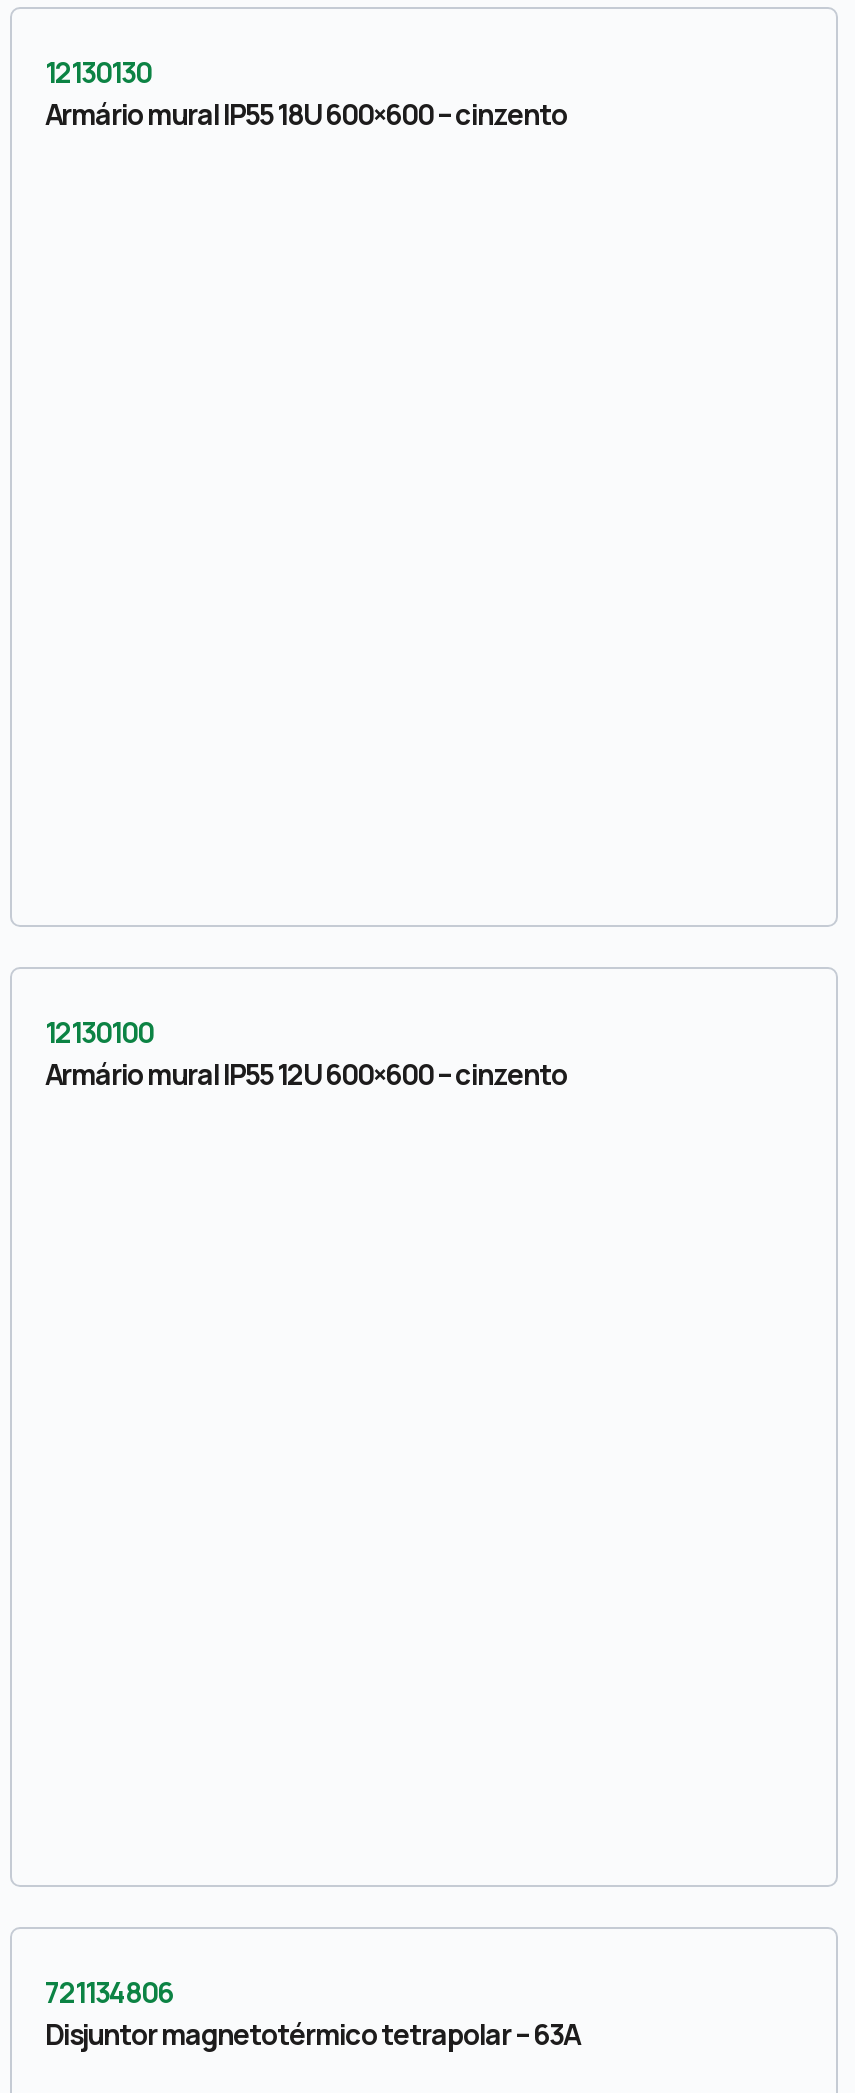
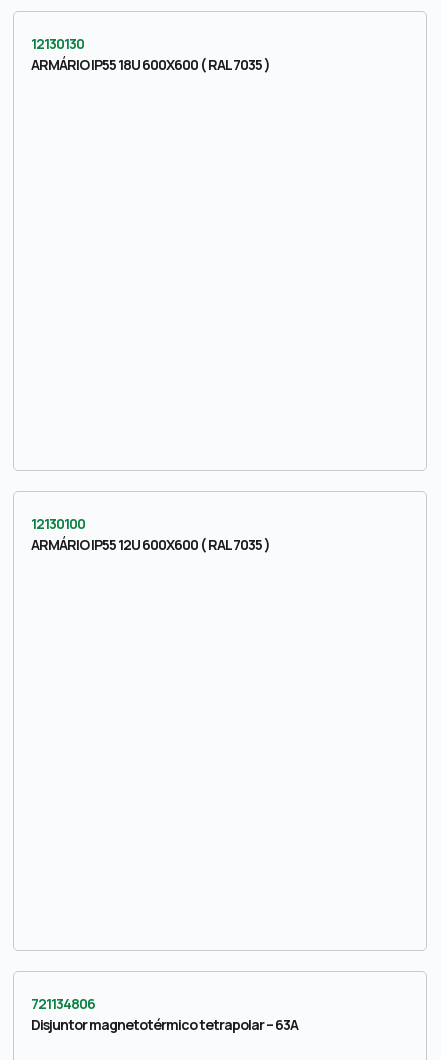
- Armário mural IP55 18U 600×600 – cinzento
+ ARMÁRIO IP55 18U 600X600 ( RAL 7035 )

- Armário mural IP55 12U 600×600 – cinzento
+ ARMÁRIO IP55 12U 600X600 ( RAL 7035 )
